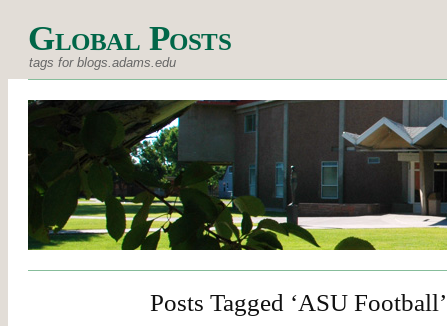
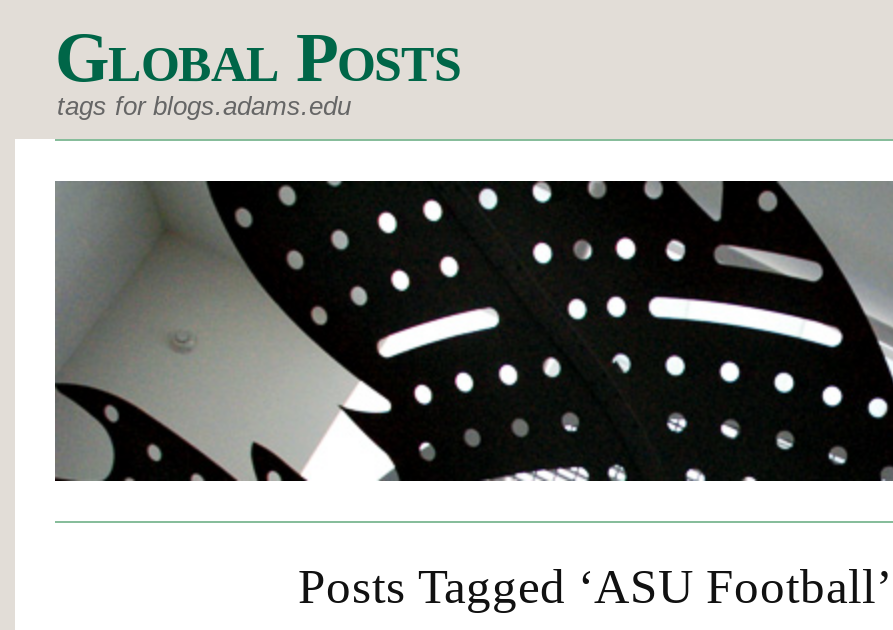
- [image]
+ [image]
